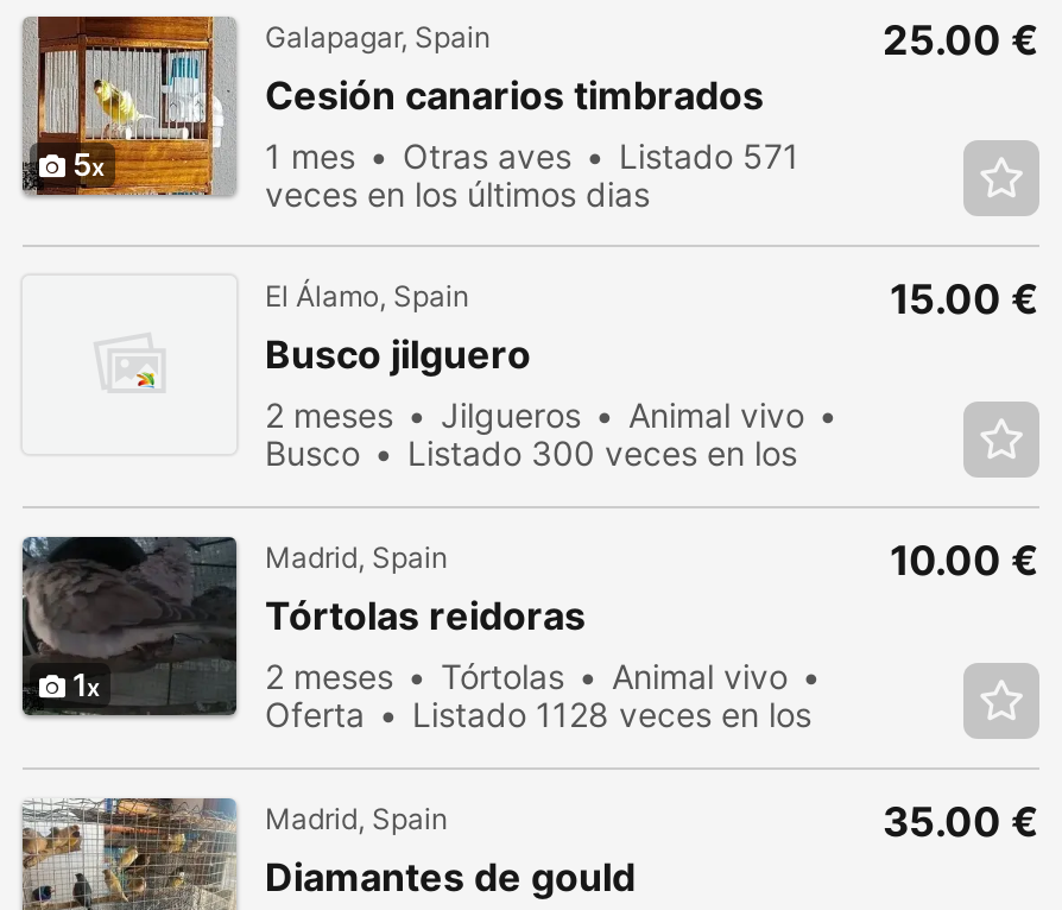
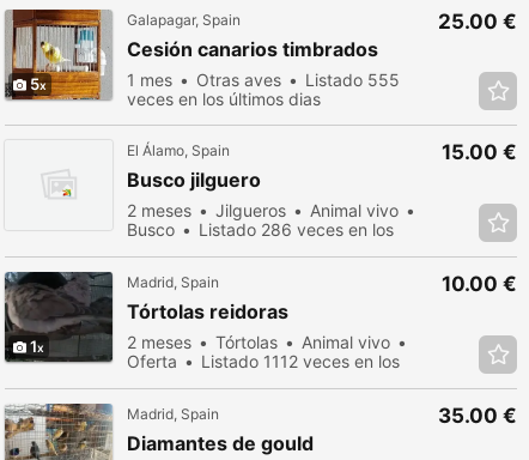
- 1 mes Otras aves Listado 571
+ 1 mes Otras aves Listado 555

- Listado 300 veces en los
+ Listado 286 veces en los

- Listado 1128 veces en los
+ Listado 1112 veces en los
